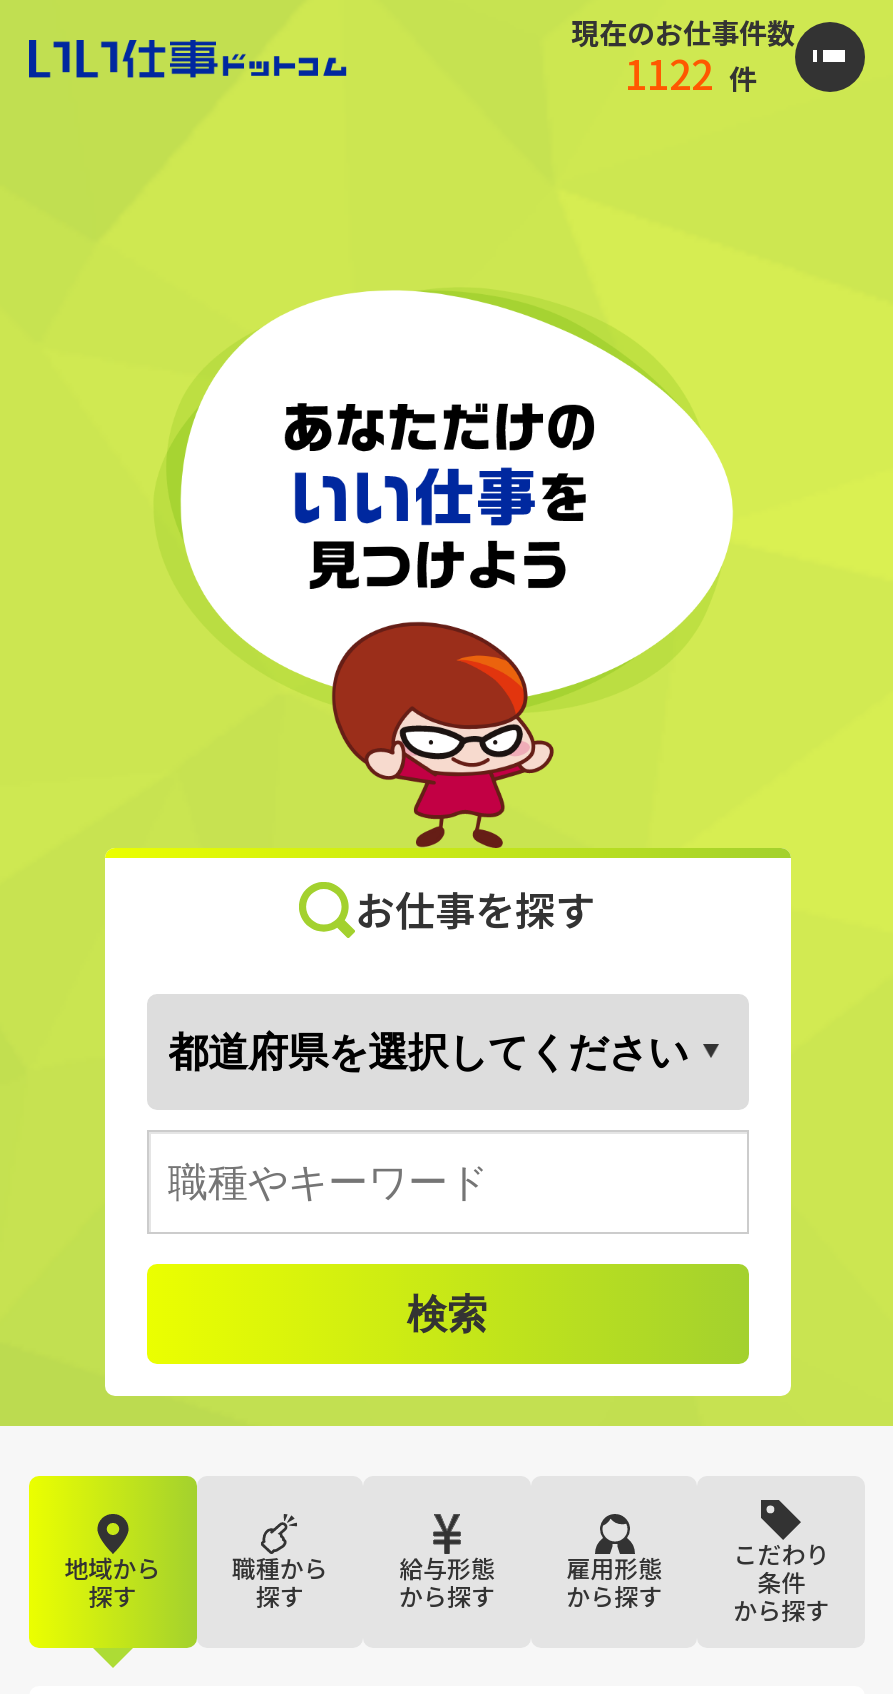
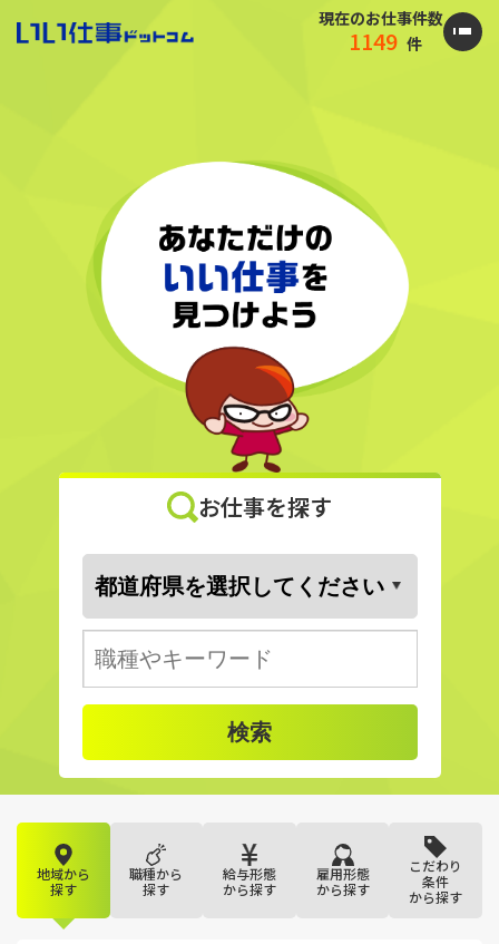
- 1122 件
+ 1149 件
